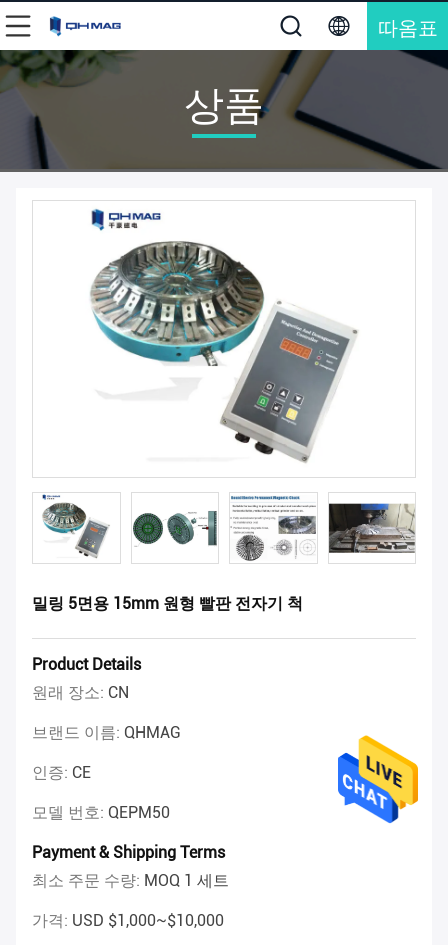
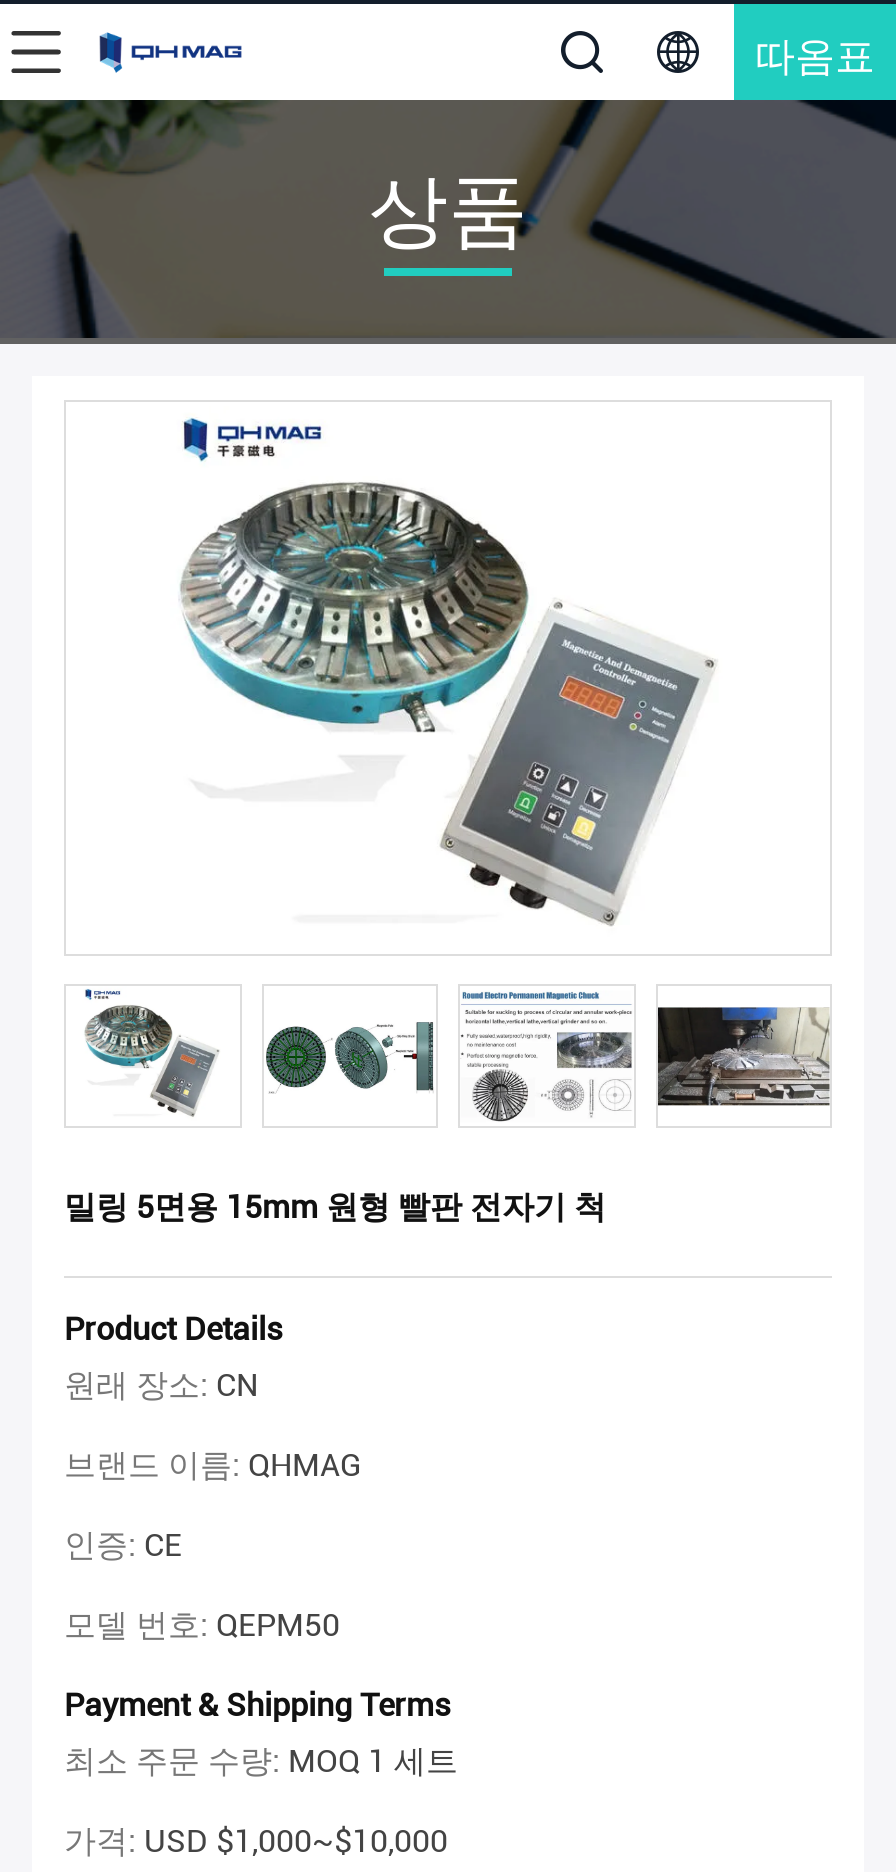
- [image]
